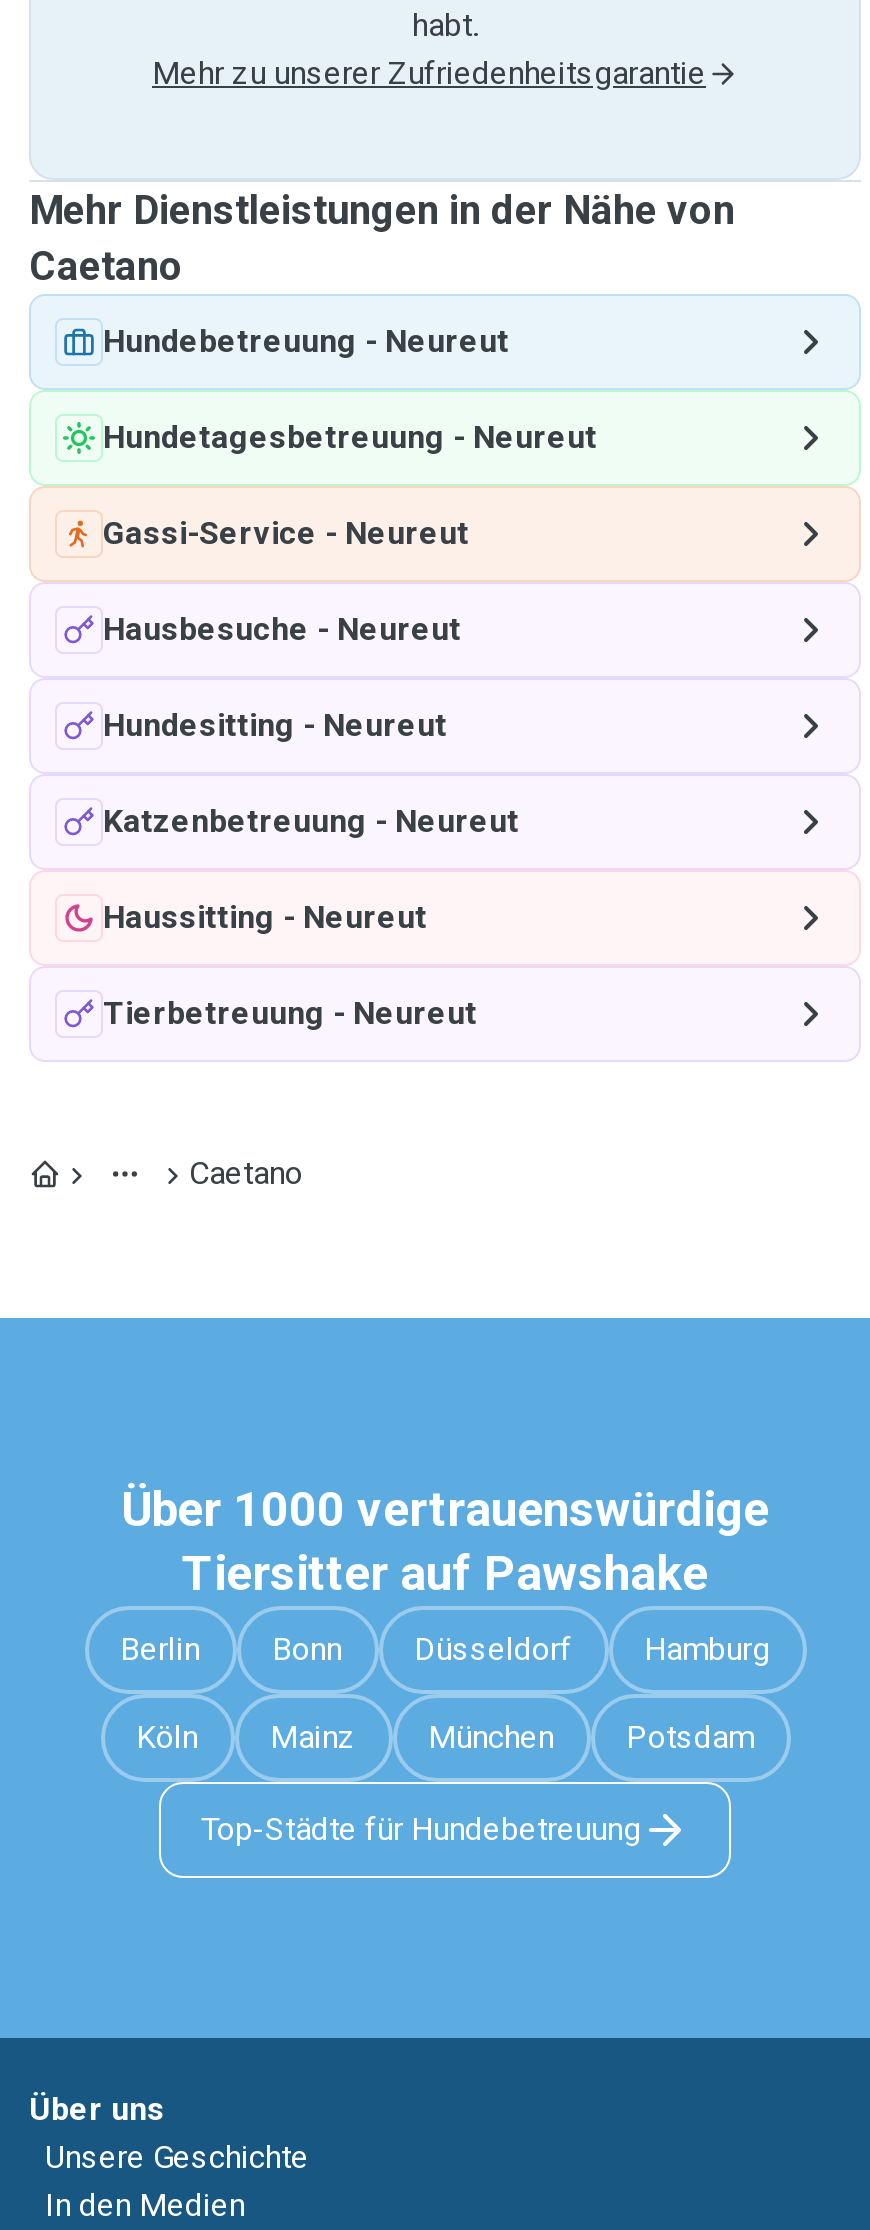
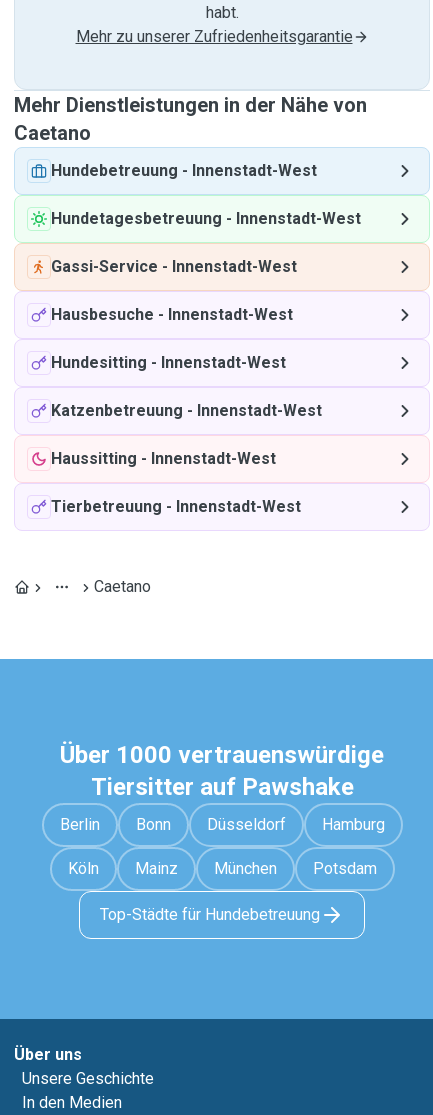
- Hundebetreuung - Neureut
+ Hundebetreuung - Innenstadt-West

- Hundetagesbetreuung - Neureut
+ Hundetagesbetreuung - Innenstadt-West

- Gassi-Service - Neureut
+ Gassi-Service - Innenstadt-West

- Hausbesuche - Neureut
+ Hausbesuche - Innenstadt-West

- Hundesitting - Neureut
+ Hundesitting - Innenstadt-West

- Katzenbetreuung - Neureut
+ Katzenbetreuung - Innenstadt-West

- Haussitting - Neureut
+ Haussitting - Innenstadt-West

- Tierbetreuung - Neureut
+ Tierbetreuung - Innenstadt-West
